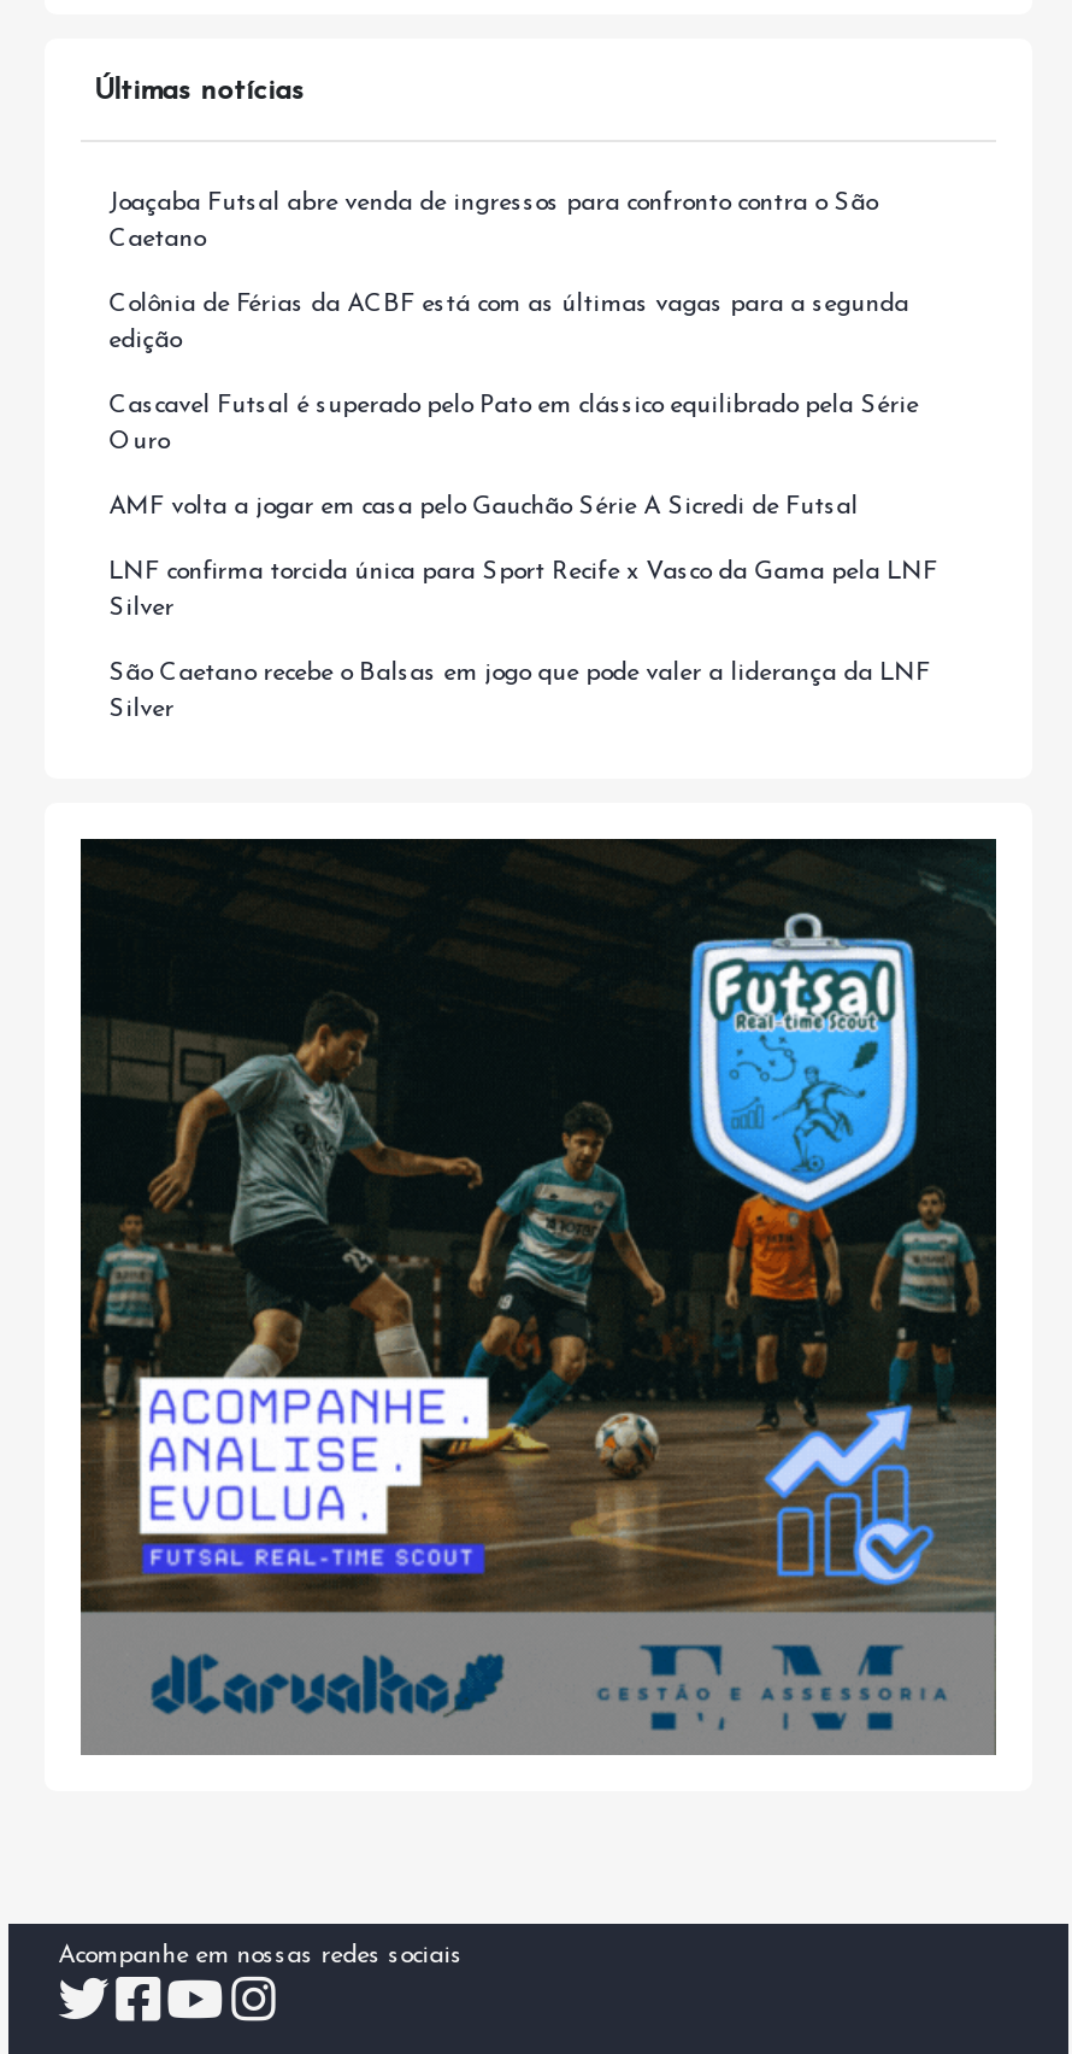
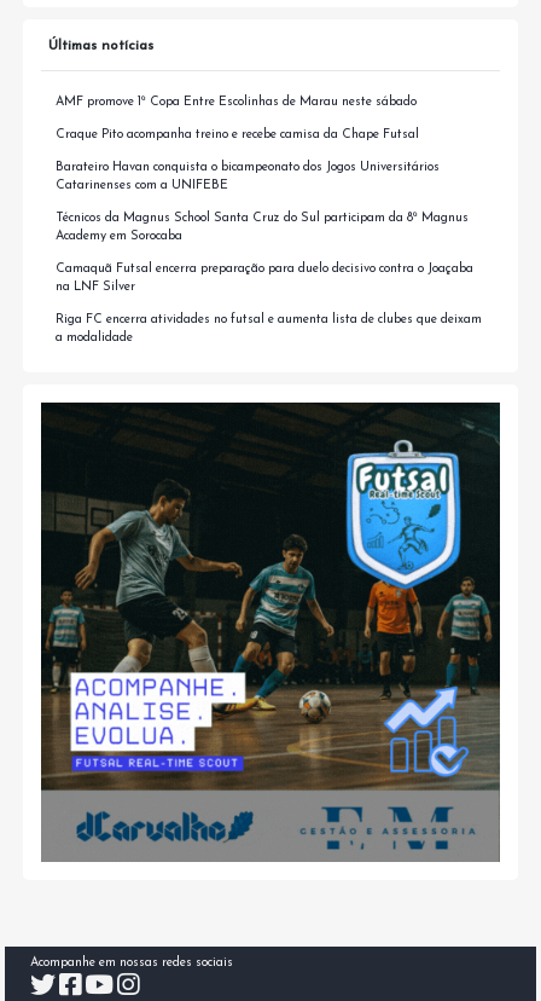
- Joaçaba Futsal abre venda de ingressos para confronto contra o São
- Caetano
+ AMF promove 1ª Copa Entre Escolinhas de Marau neste sábado

- Colônia de Férias da ACBF está com as últimas vagas para a segunda
- edição
+ Craque Pito acompanha treino e recebe camisa da Chape Futsal

- Cascavel Futsal é superado pelo Pato em clássico equilibrado pela Série
- Ouro
+ Barateiro Havan conquista o bicampeonato dos Jogos Universitários
+ Catarinenses com a UNIFEBE

- AMF volta a jogar em casa pelo Gauchão Série A Sicredi de Futsal
+ Técnicos da Magnus School Santa Cruz do Sul participam da 8ª Magnus
+ Academy em Sorocaba

- LNF confirma torcida única para Sport Recife x Vasco da Gama pela LNF
- Silver
+ Camaquã Futsal encerra preparação para duelo decisivo contra o Joaçaba
+ na LNF Silver

- São Caetano recebe o Balsas em jogo que pode valer a liderança da LNF
- Silver
+ Riga FC encerra atividades no futsal e aumenta lista de clubes que deixam
+ a modalidade
